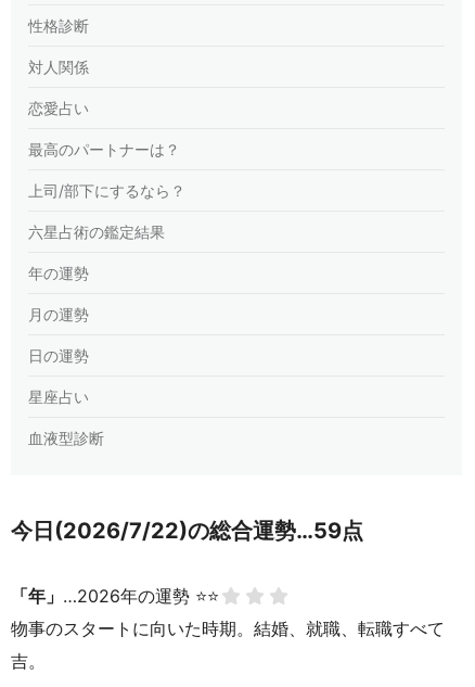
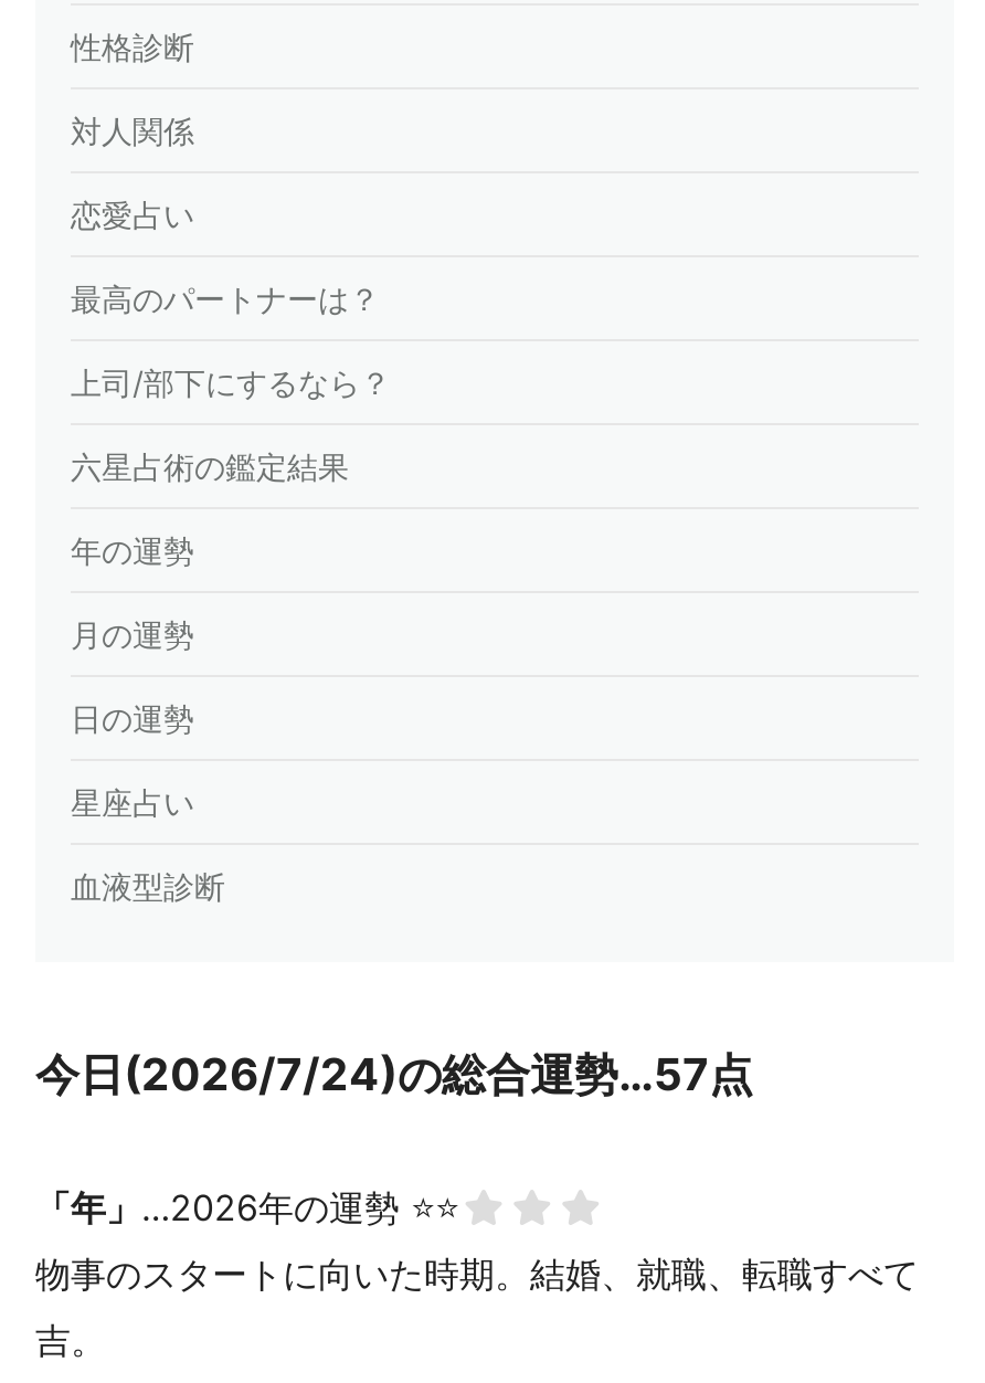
- 今日(2026/7/22)の総合運勢…59点
+ 今日(2026/7/24)の総合運勢…57点
